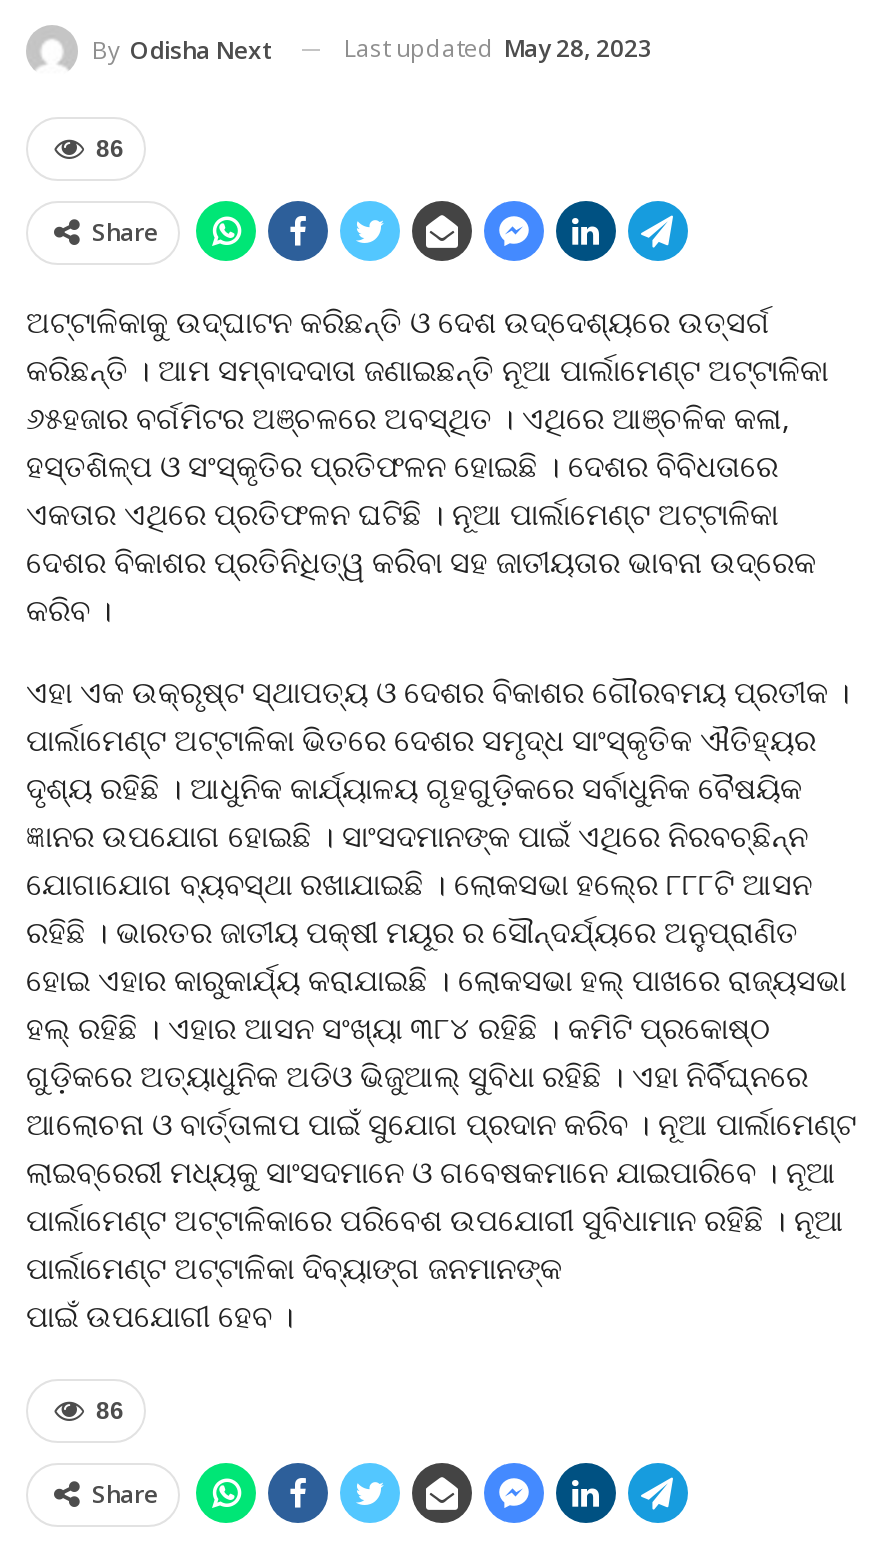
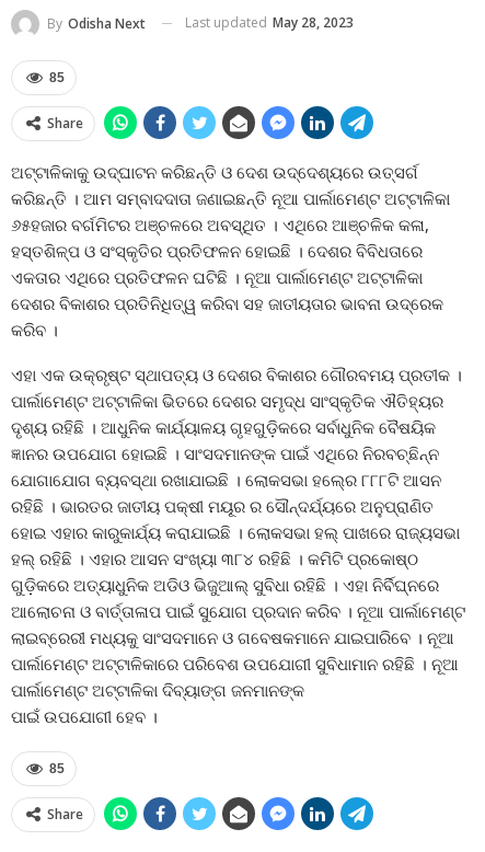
- 86
+ 85

- 86
+ 85
